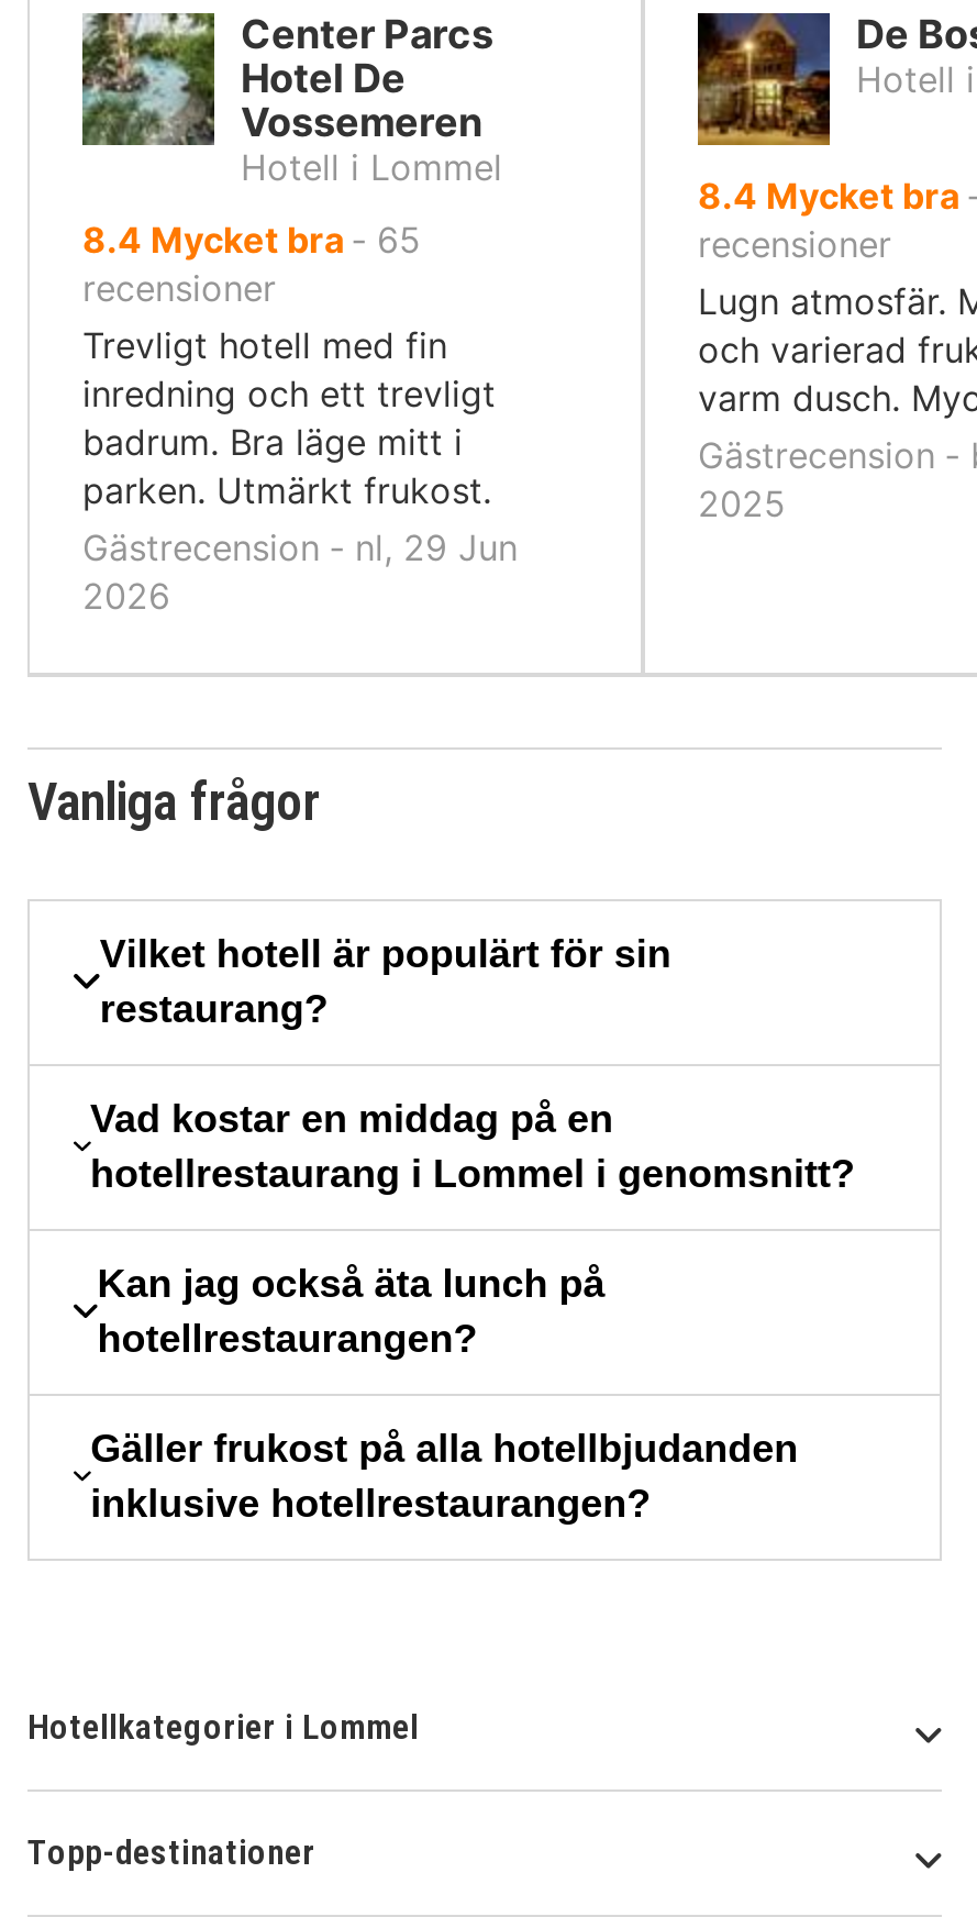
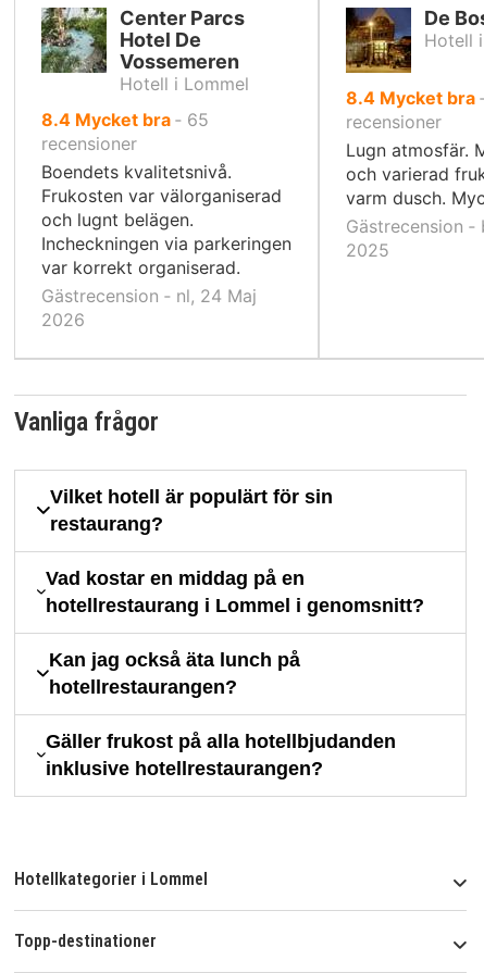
- Trevligt hotell med fin
- inredning och ett trevligt
- badrum. Bra läge mitt i
- parken. Utmärkt frukost.
- Gästrecension ‐ nl, 29 Jun
+ Boendets kvalitetsnivå.
+ Frukosten var välorganiserad
+ och lugnt belägen.
+ Incheckningen via parkeringen
+ var korrekt organiserad.
+ Gästrecension ‐ nl, 24 Maj
